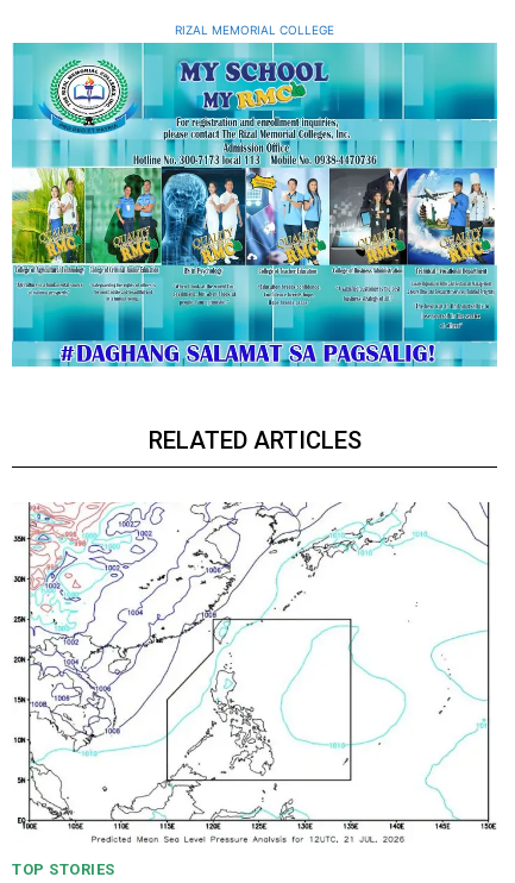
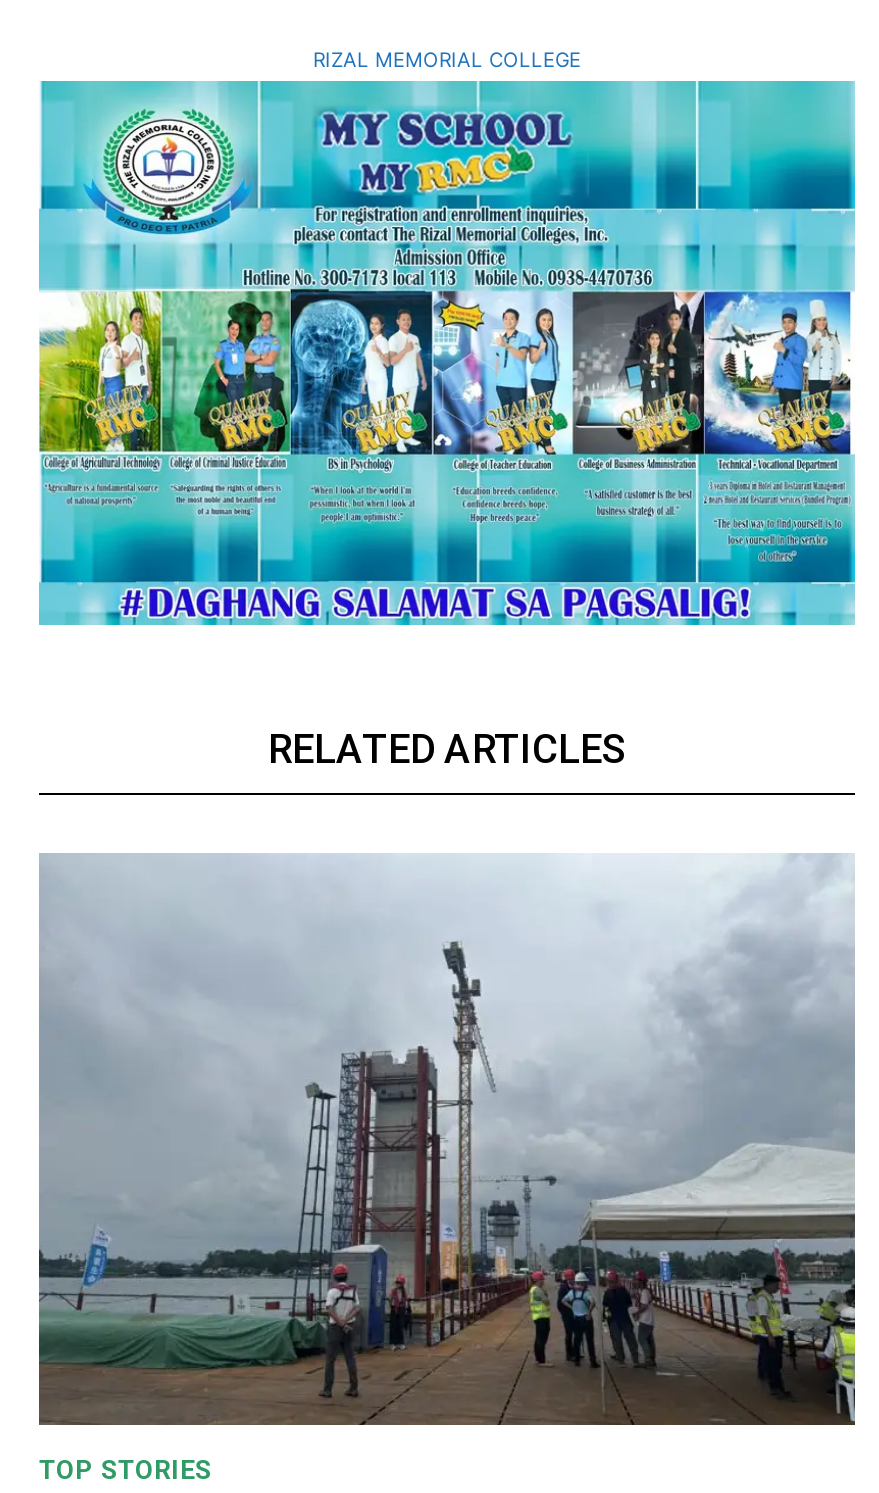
- [image]
+ [image]
